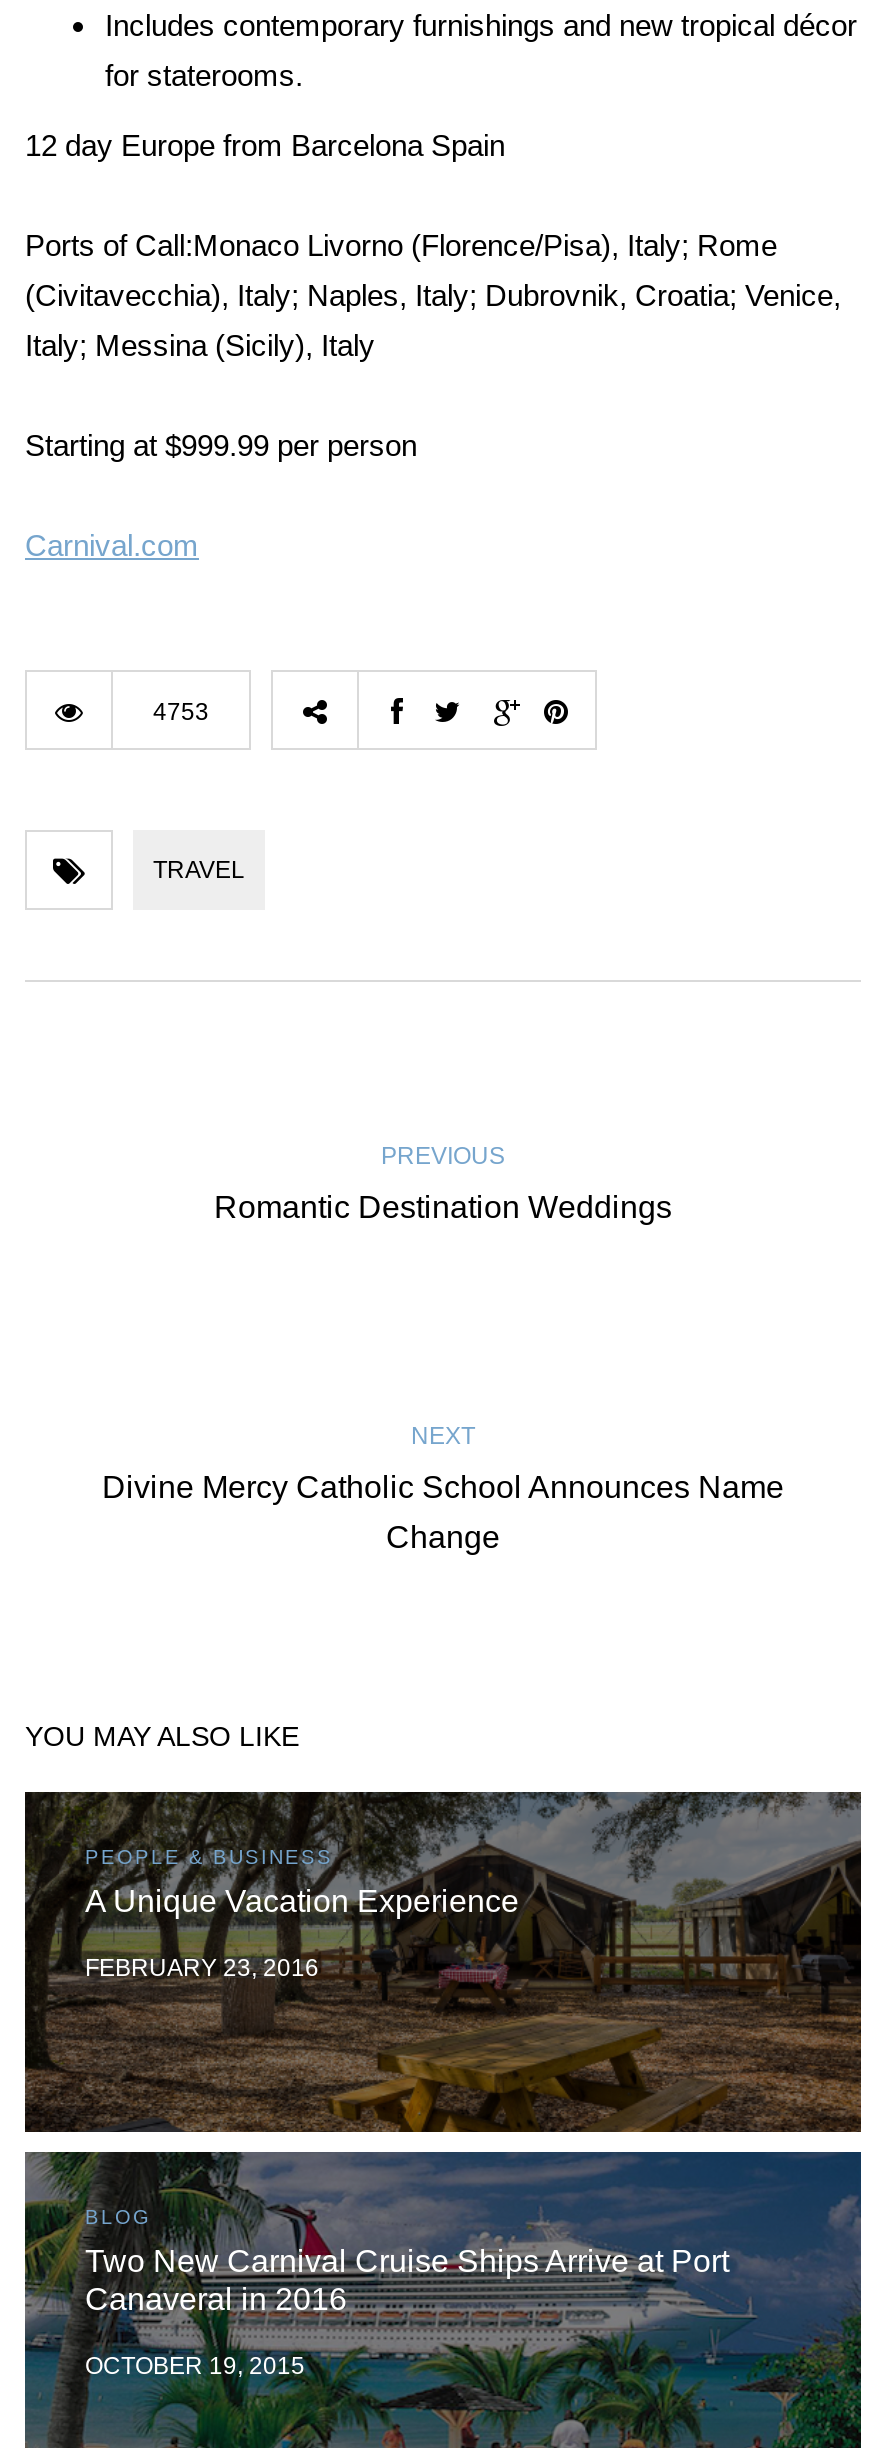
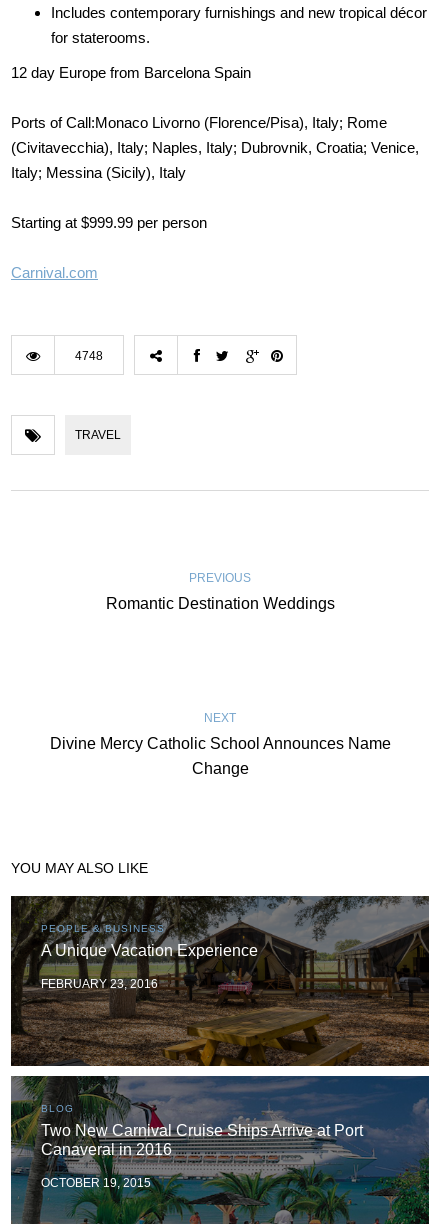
- 4753
+ 4748
